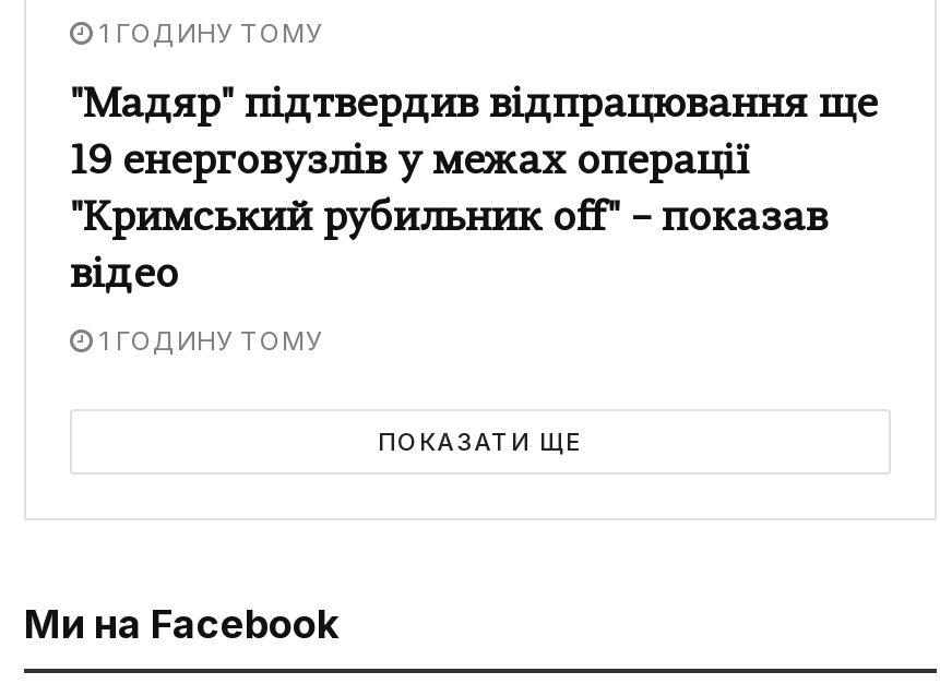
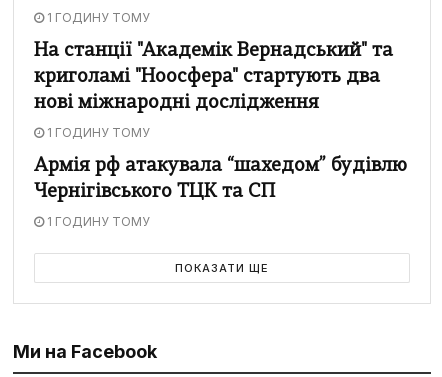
- "Мадяр" підтвердив відпрацювання ще
- 19 енерговузлів у межах операції
- "Кримський рубильник off" – показав
- відео
+ На станції "Академік Вернадський" та
+ криголамі "Ноосфера" стартують два
+ нові міжнародні дослідження
+ 1 ГОДИНУ ТОМУ
+ Армія рф атакувала “шахедом” будівлю
+ Чернігівського ТЦК та СП
